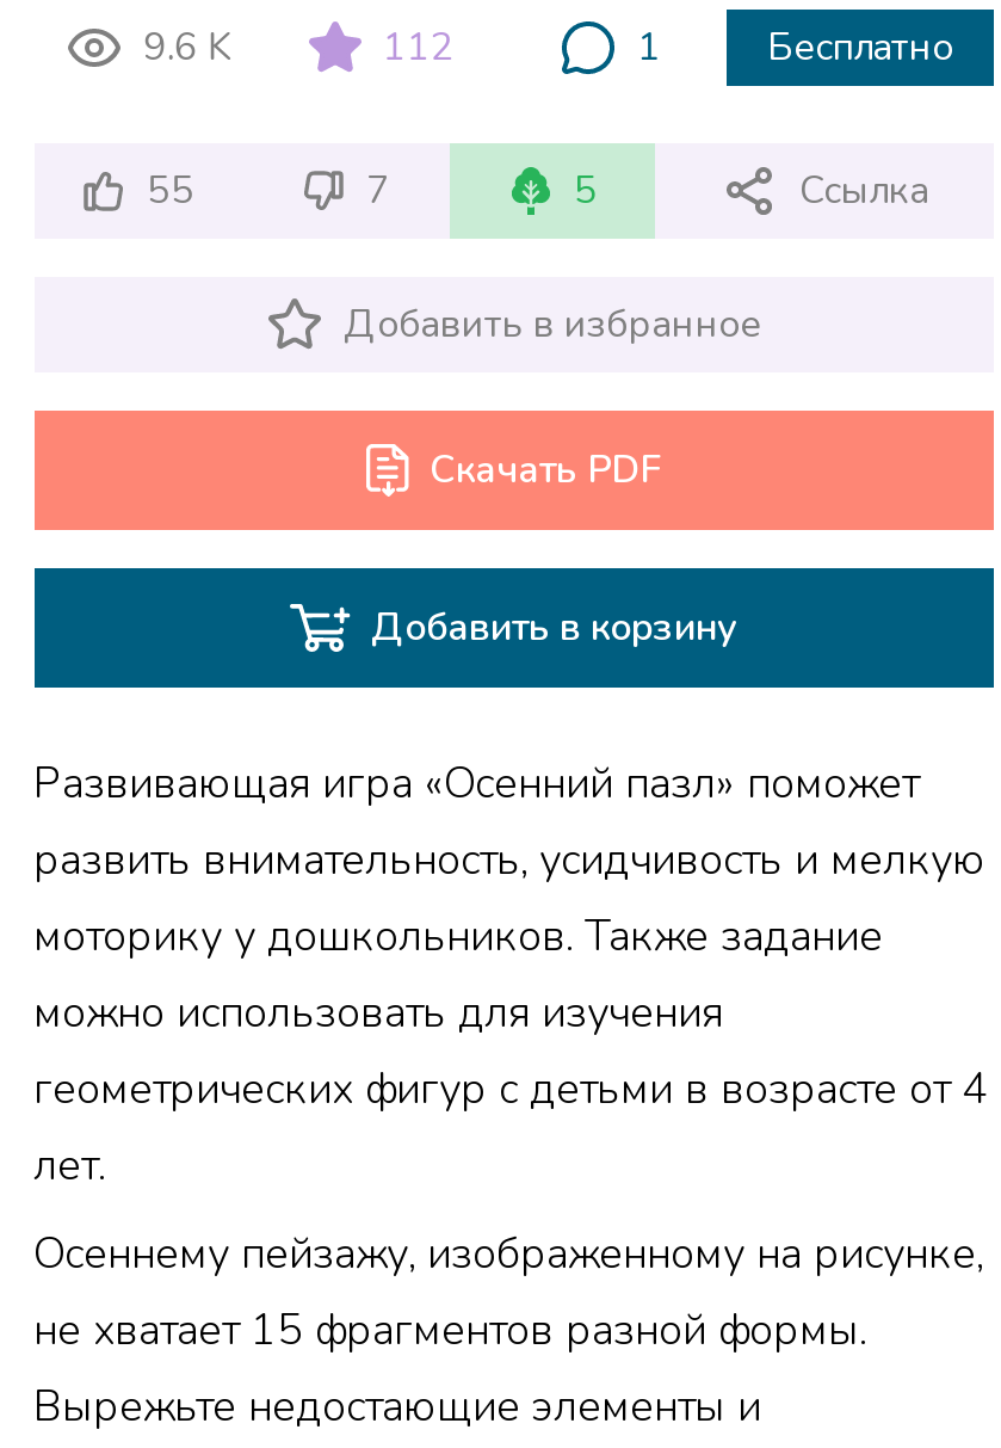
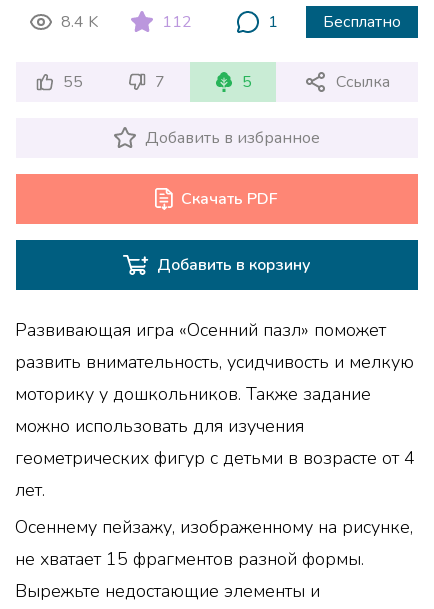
- 9.6 K
+ 8.4 K
